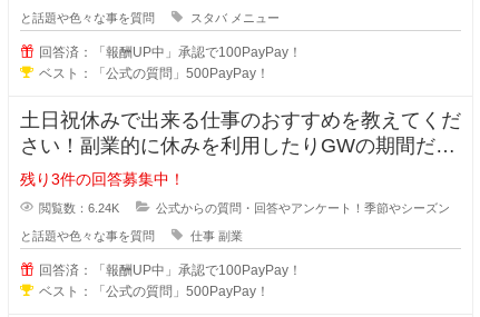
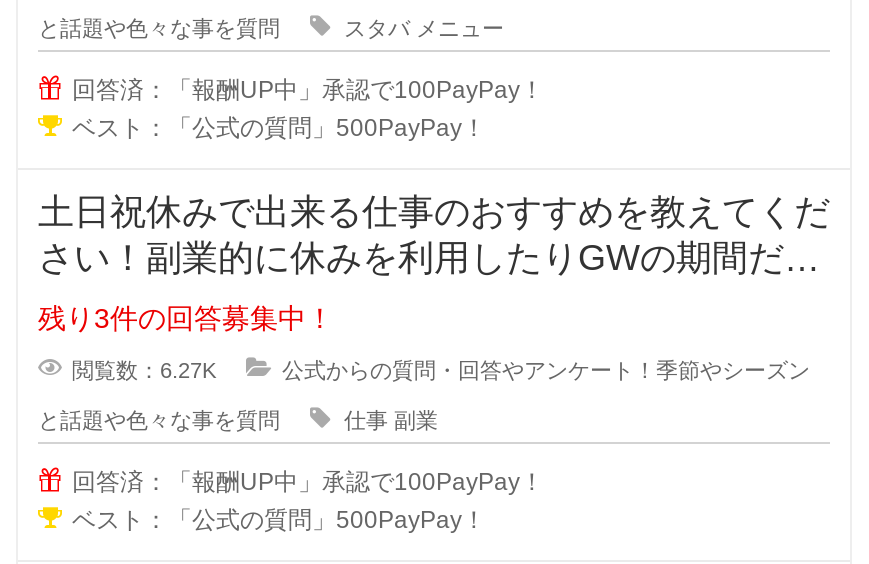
- 閲覧数：6.24K
+ 閲覧数：6.27K
